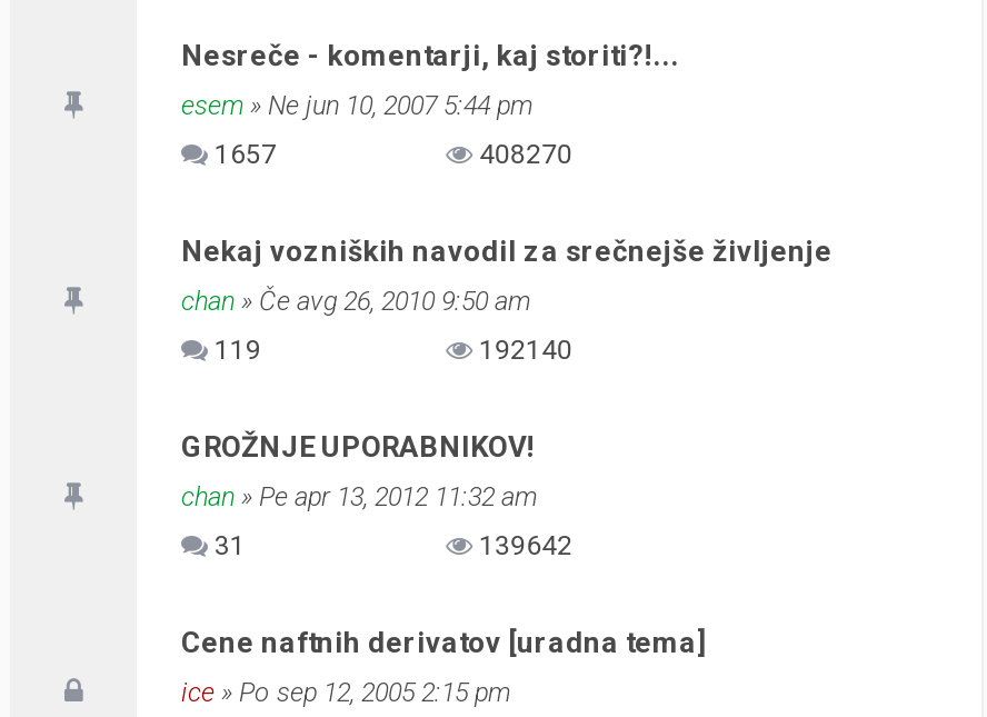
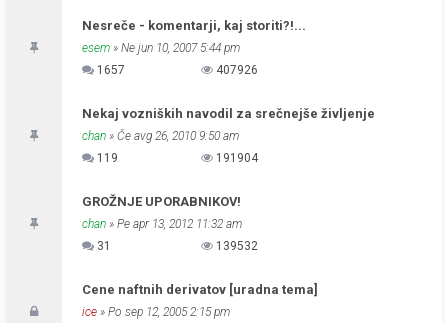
- 408270
+ 407926

- 192140
+ 191904

- 139642
+ 139532
